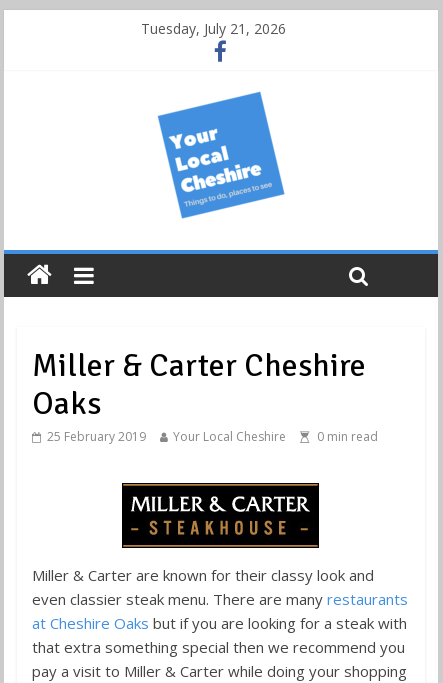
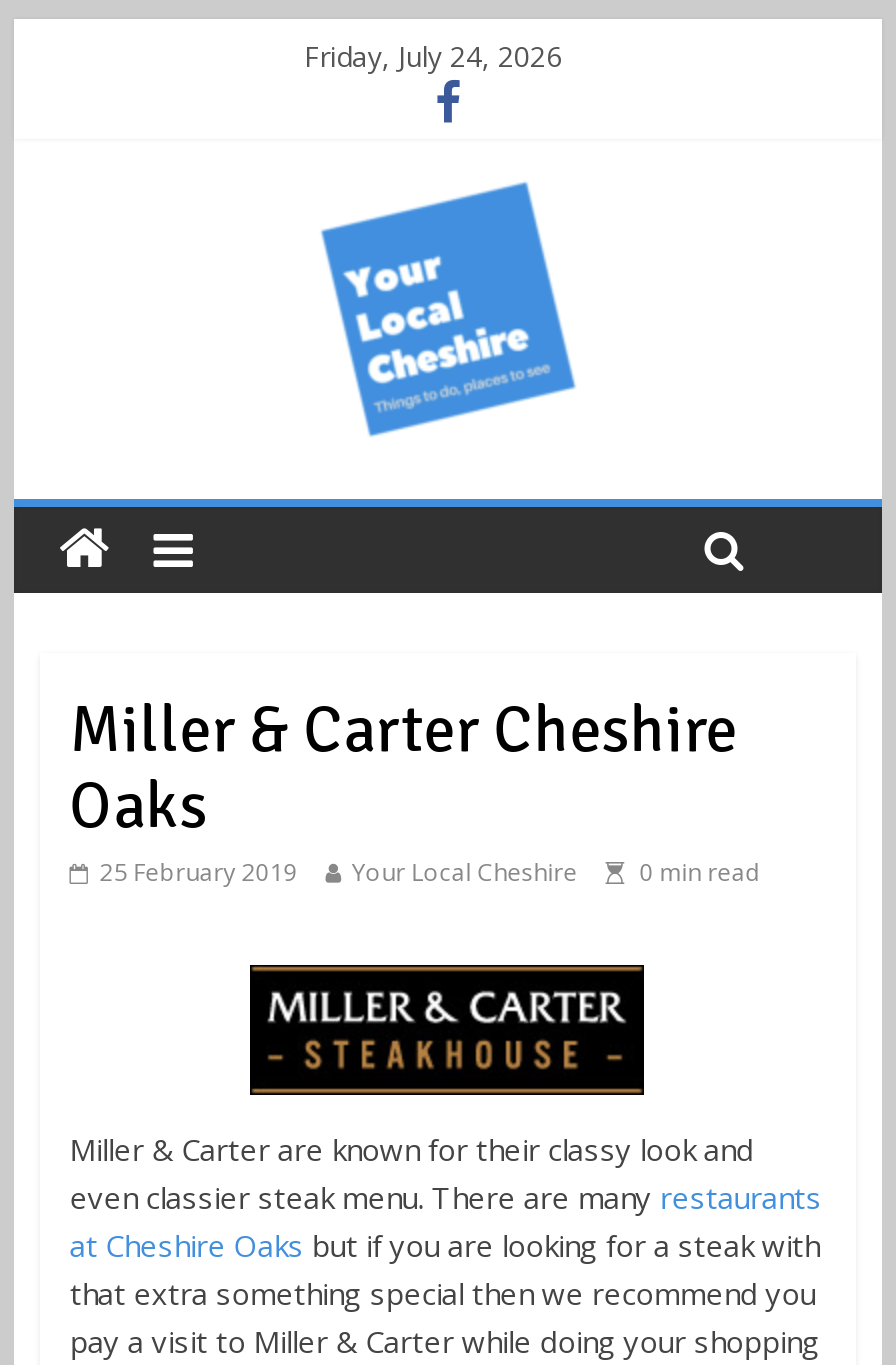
- Tuesday, July 21, 2026
+ Friday, July 24, 2026
